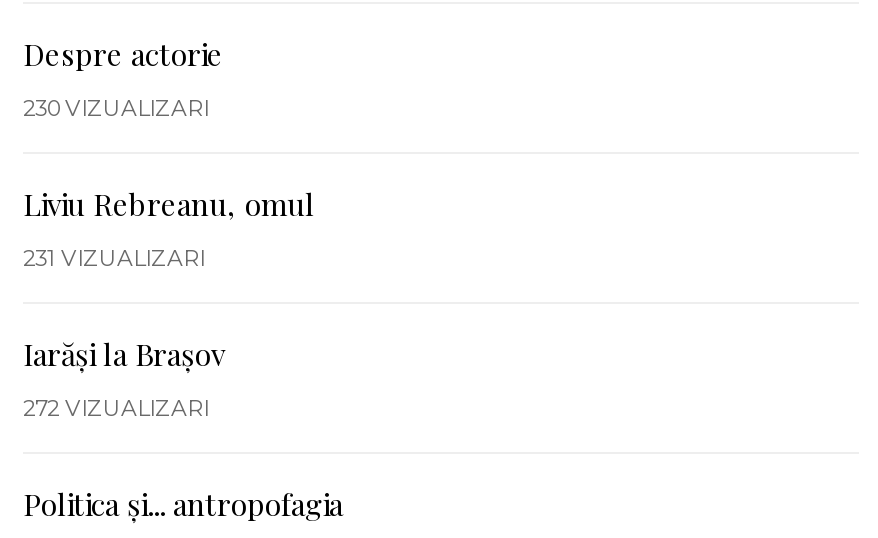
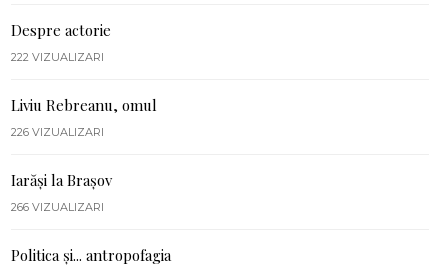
- 230 VIZUALIZARI
+ 222 VIZUALIZARI

- 231 VIZUALIZARI
+ 226 VIZUALIZARI

- 272 VIZUALIZARI
+ 266 VIZUALIZARI
